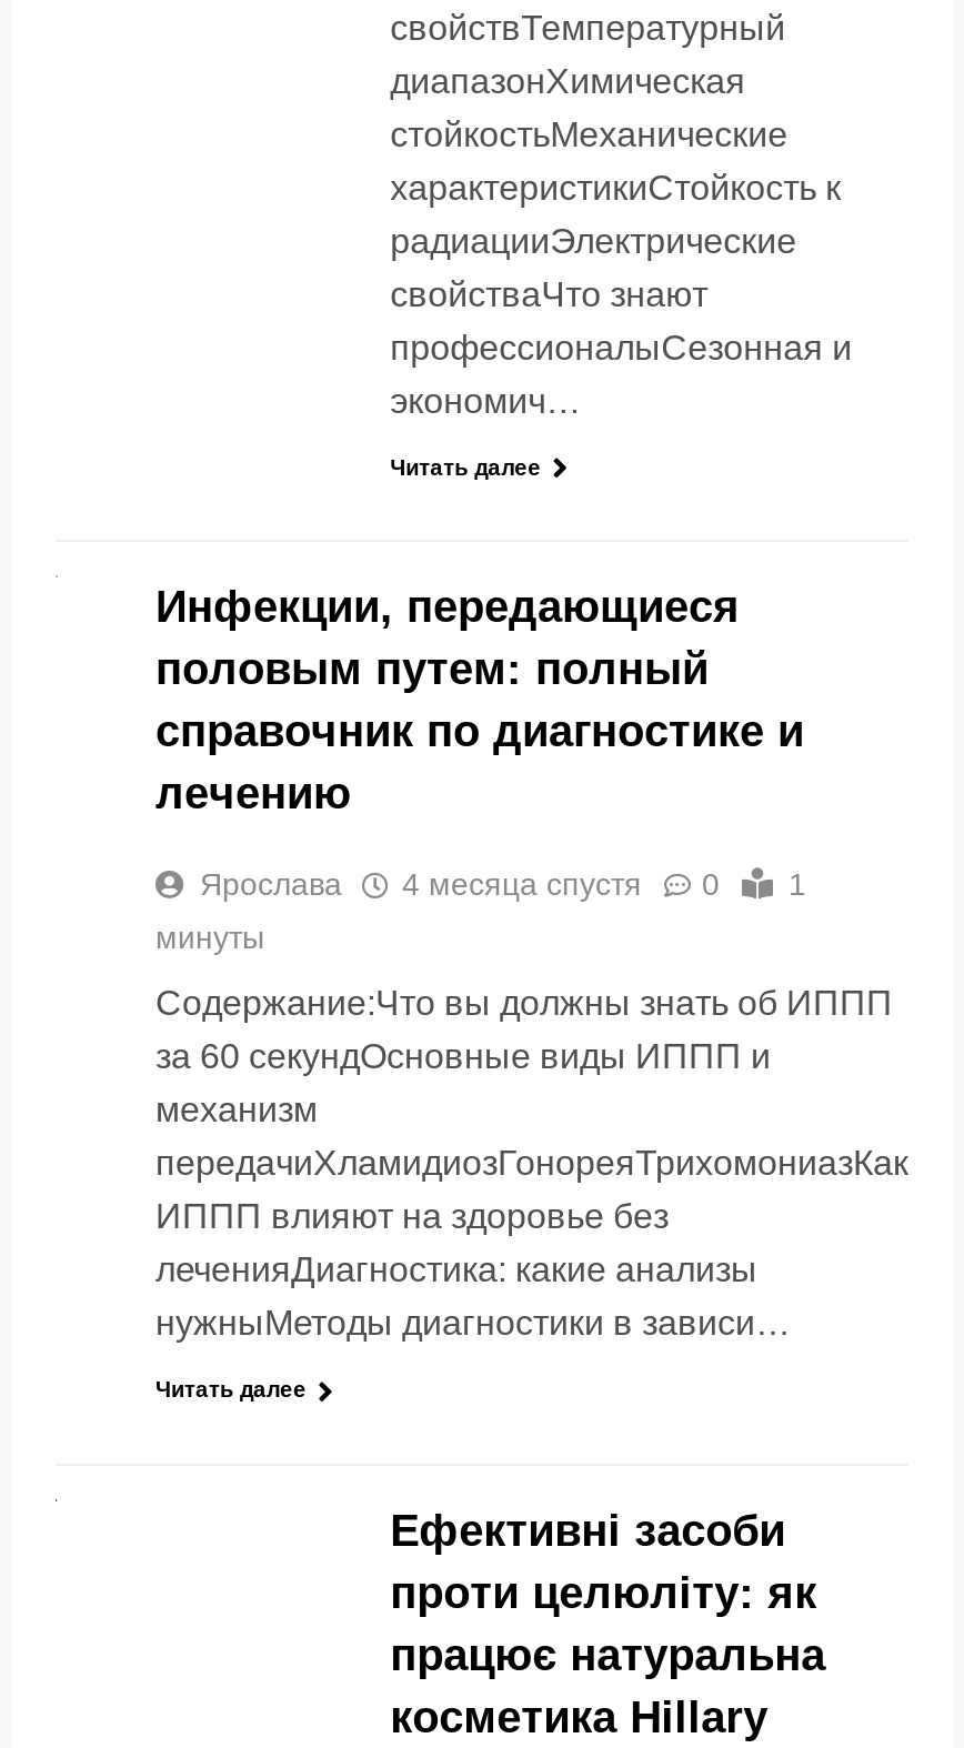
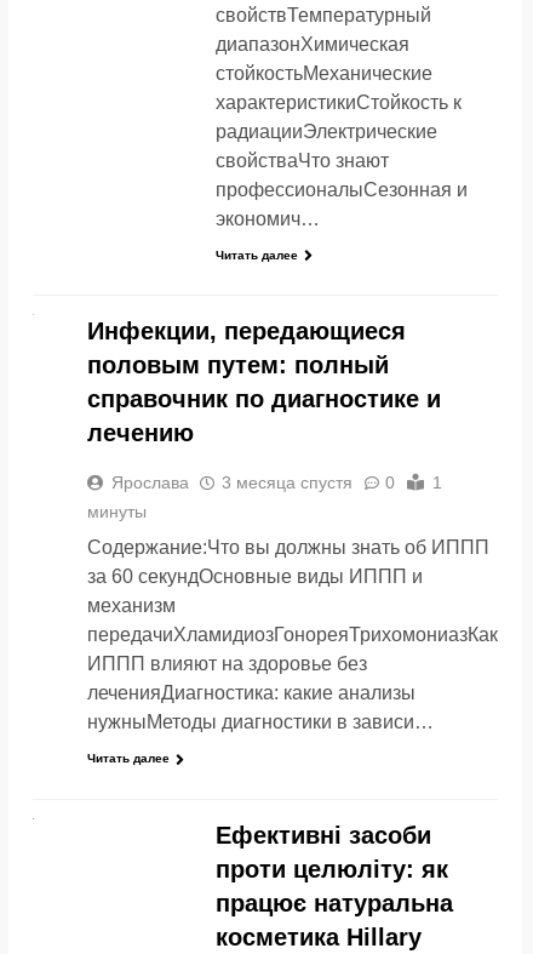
- 4 месяца спустя
+ 3 месяца спустя
